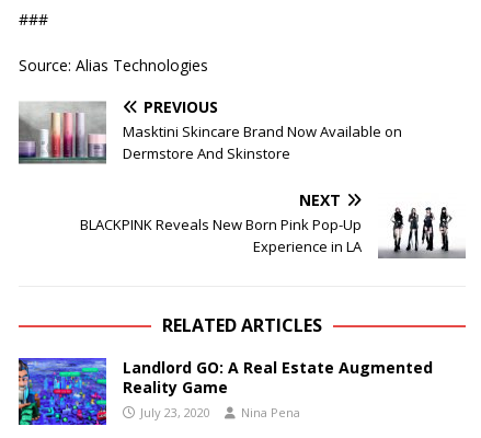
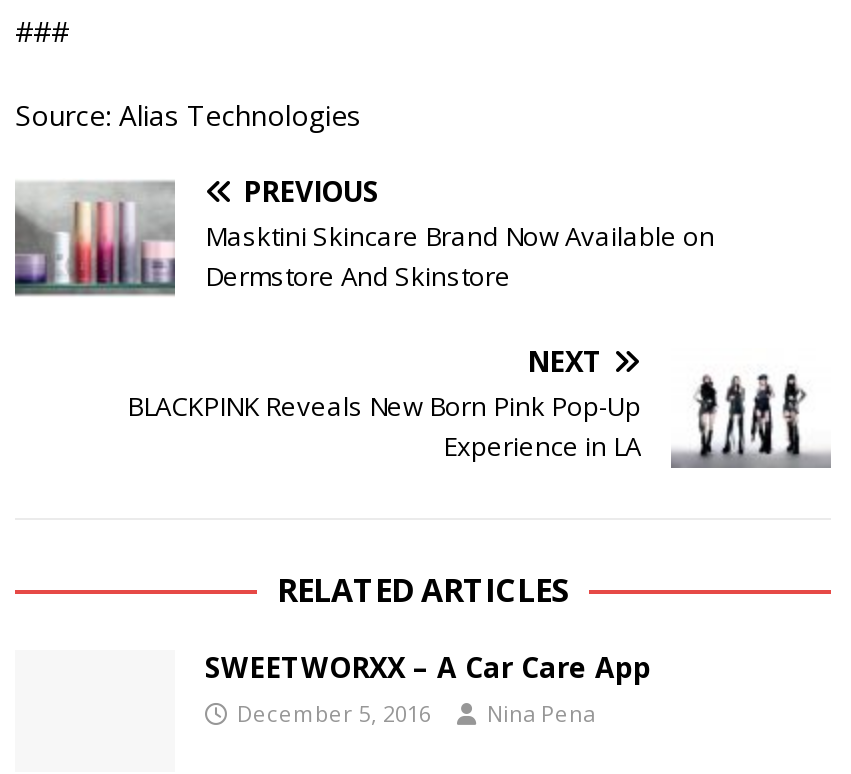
- [image]

- Landlord GO: A Real Estate Augmented
- Reality Game
- July 23, 2020
+ SWEETWORXX – A Car Care App
+ December 5, 2016
